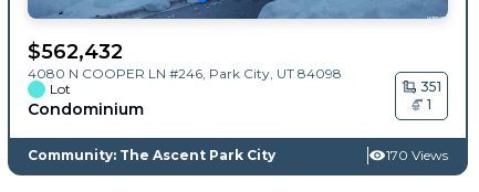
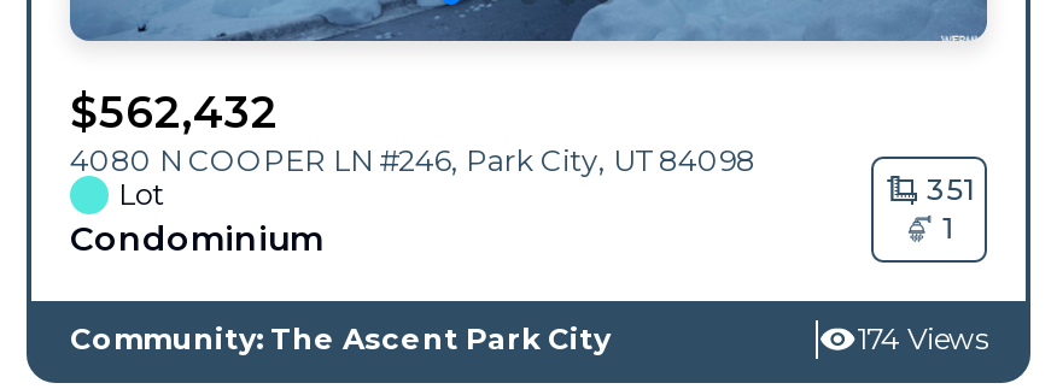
- 170 Views
+ 174 Views
